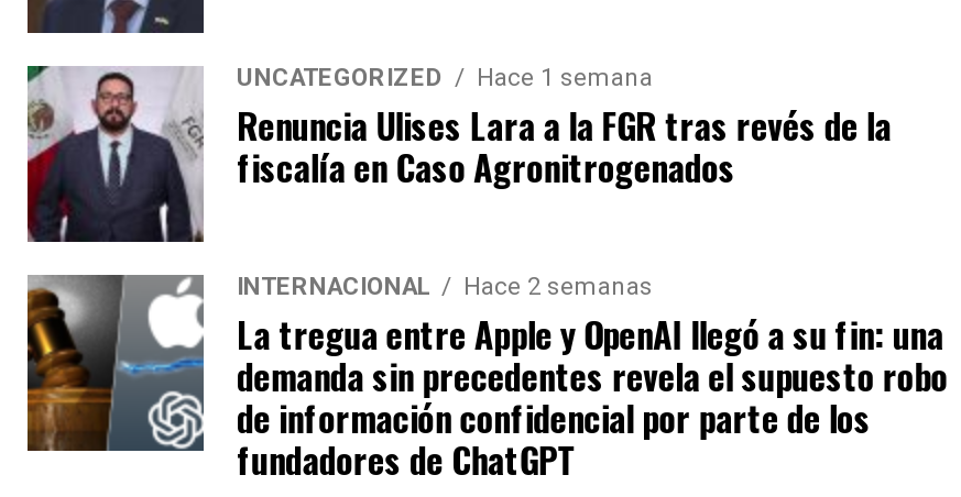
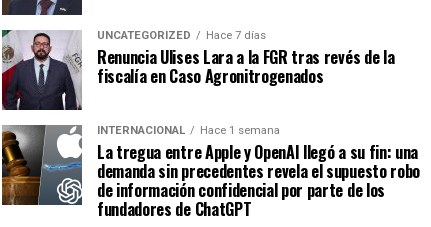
- UNCATEGORIZED Hace 1 semana
+ UNCATEGORIZED Hace 7 días

- INTERNACIONAL Hace 2 semanas
+ INTERNACIONAL Hace 1 semana
